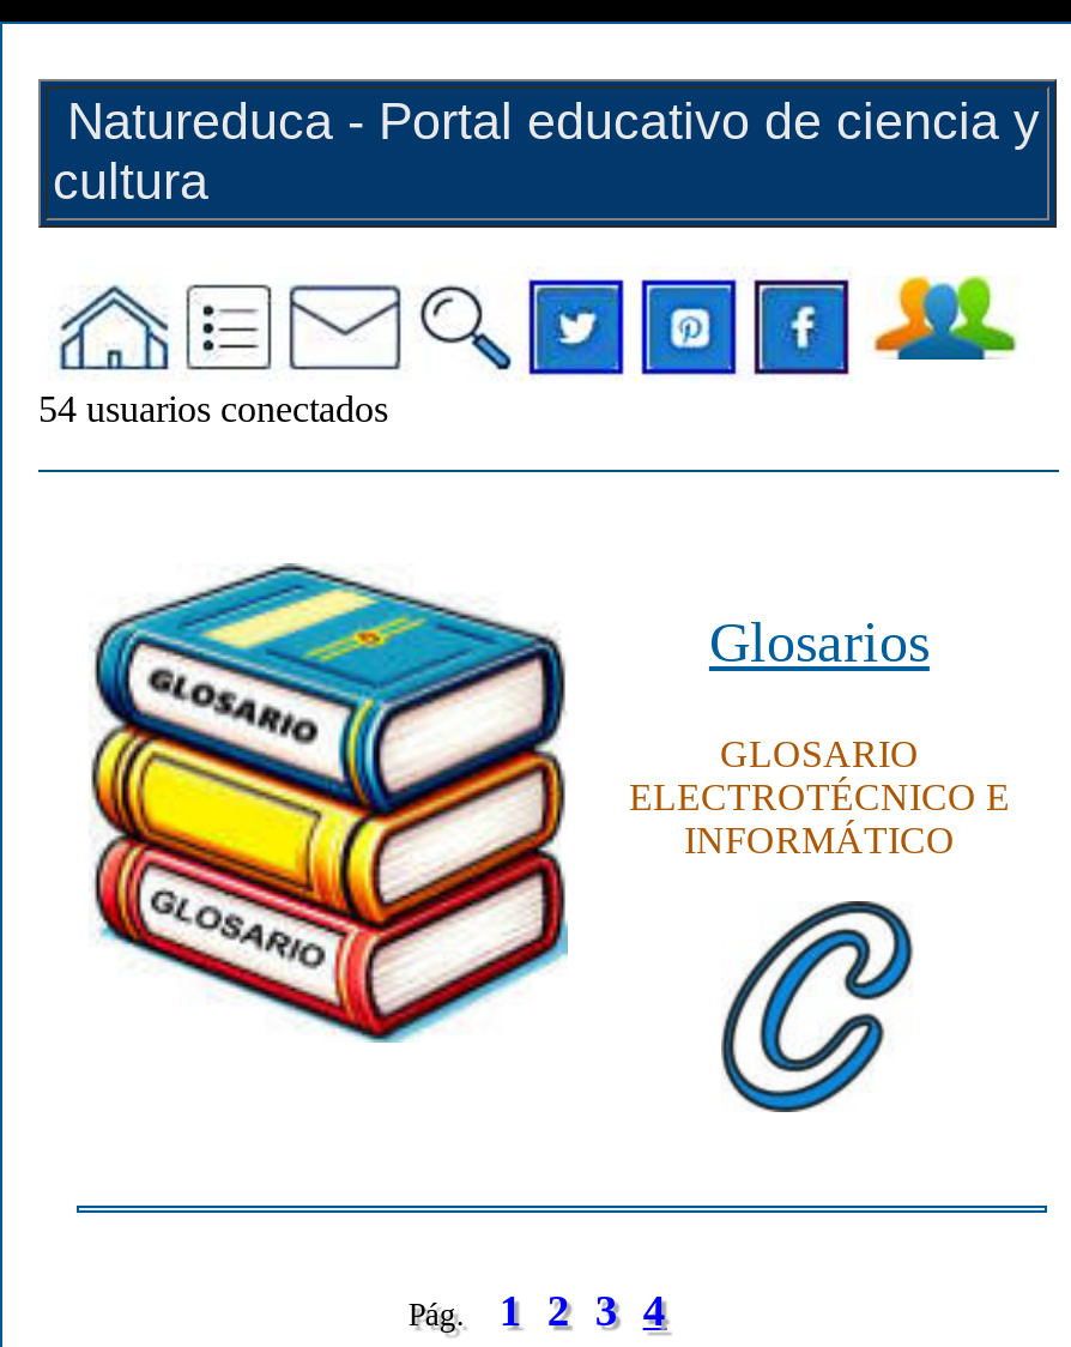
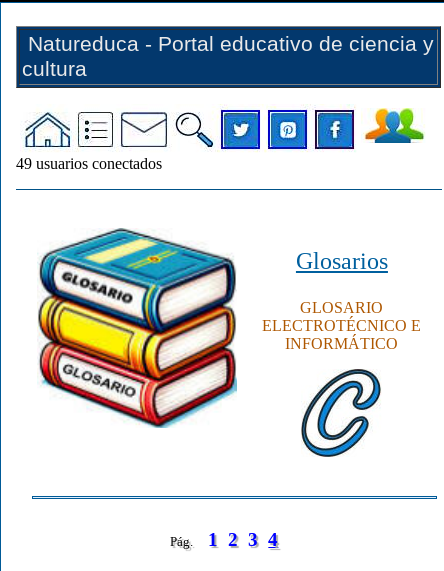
- 54 usuarios conectados
+ 49 usuarios conectados
